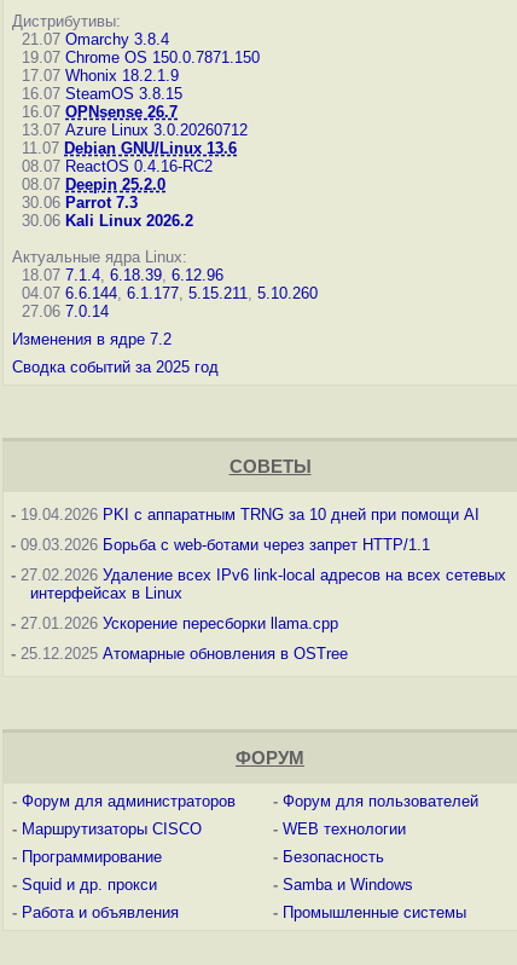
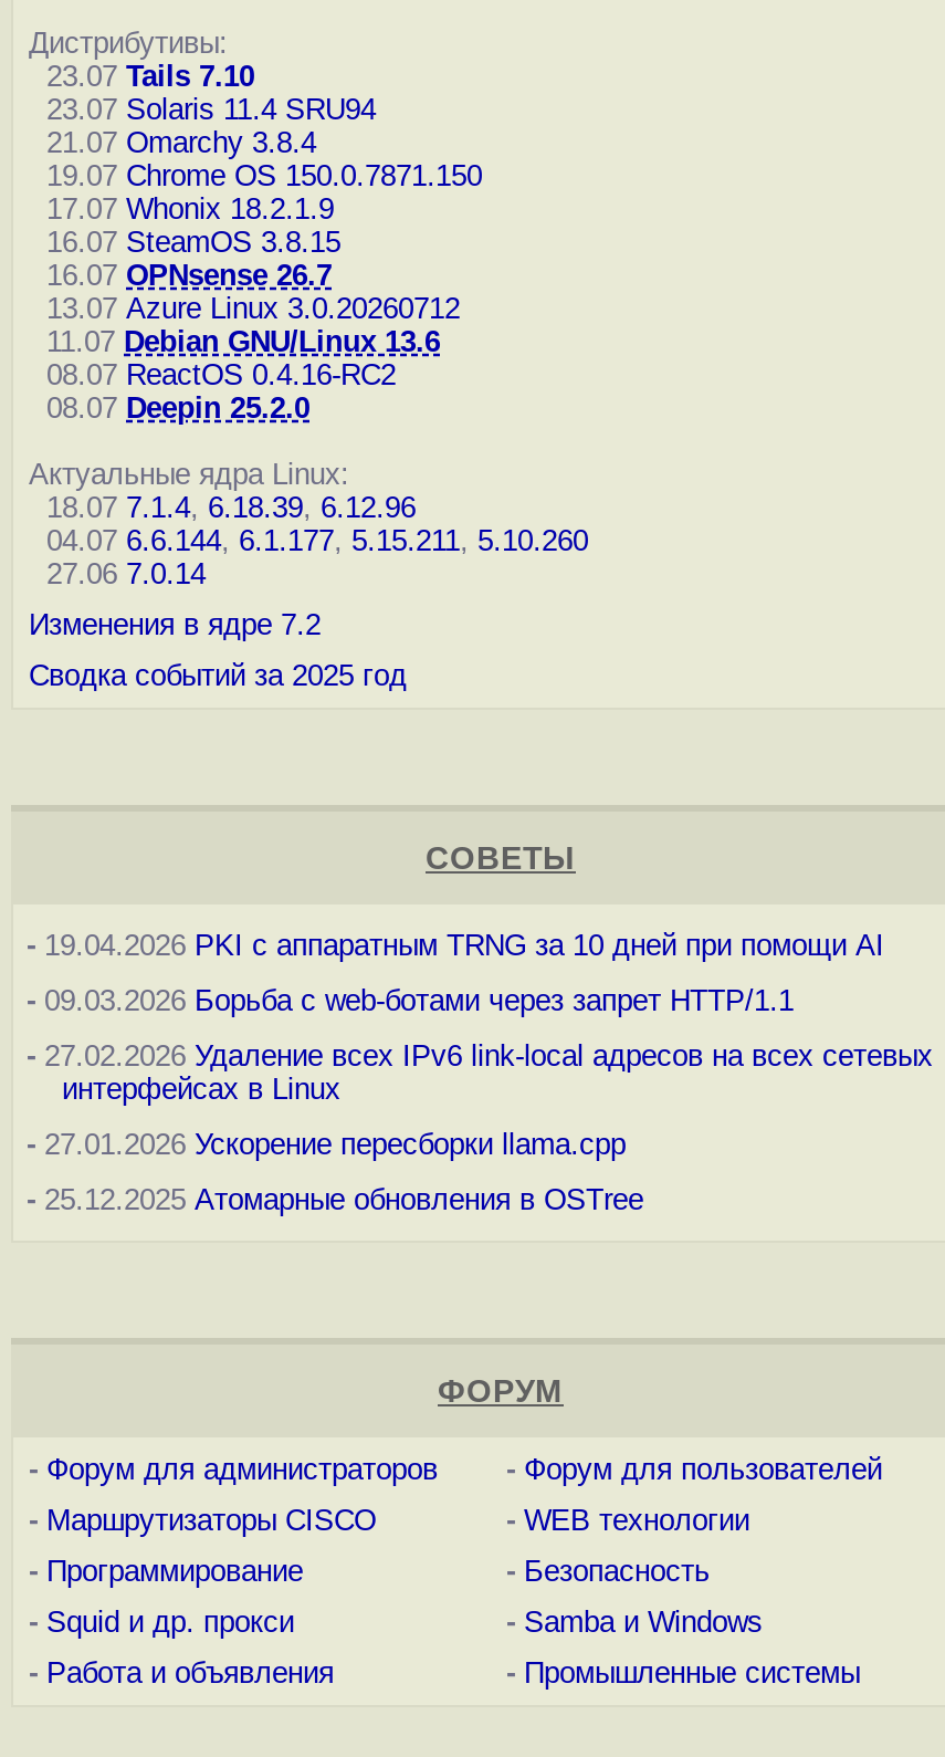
+ 23.07 Tails 7.10
+ 23.07 Solaris 11.4 SRU94

moved down: 21.07 Omarchy 3.8.4 | 19.07 Chrome OS 150.0.7871.150 | 17.07 Whonix 18.2.1.9 | ... | 08.07 ReactOS 0.4.16-RC2 | 08.07 Deepin 25.2.0

- 30.06 Parrot 7.3
- 30.06 Kali Linux 2026.2
